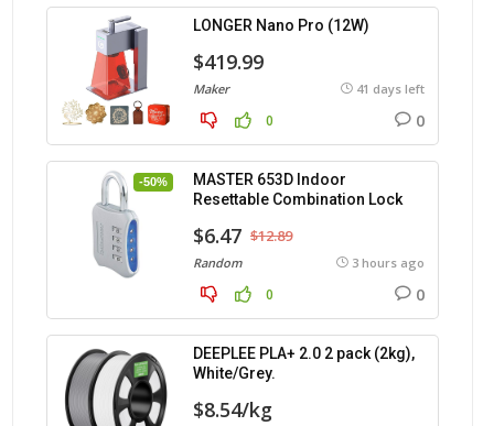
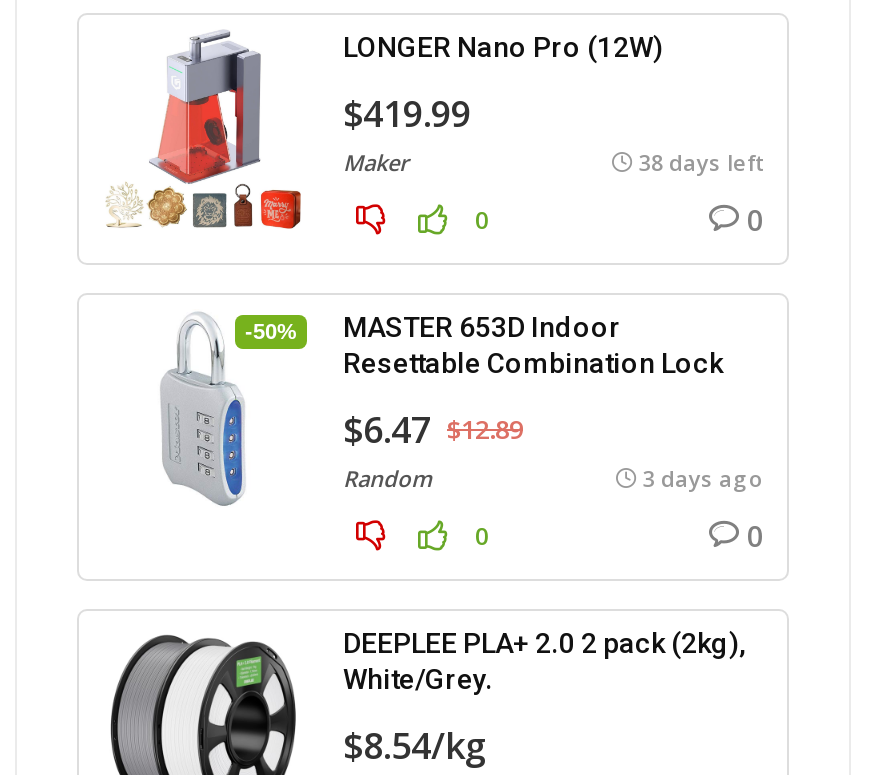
- 41 days left
+ 38 days left

- 3 hours ago
+ 3 days ago
